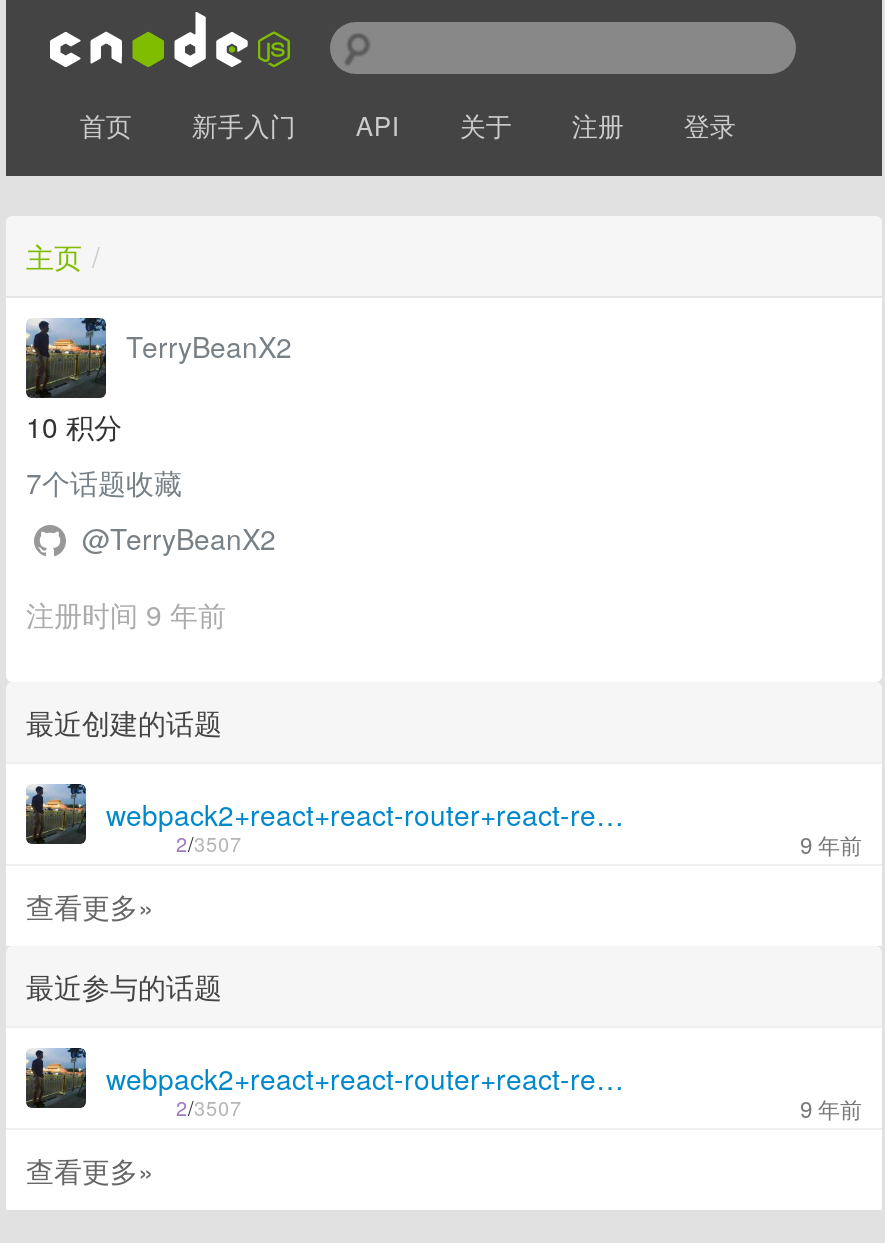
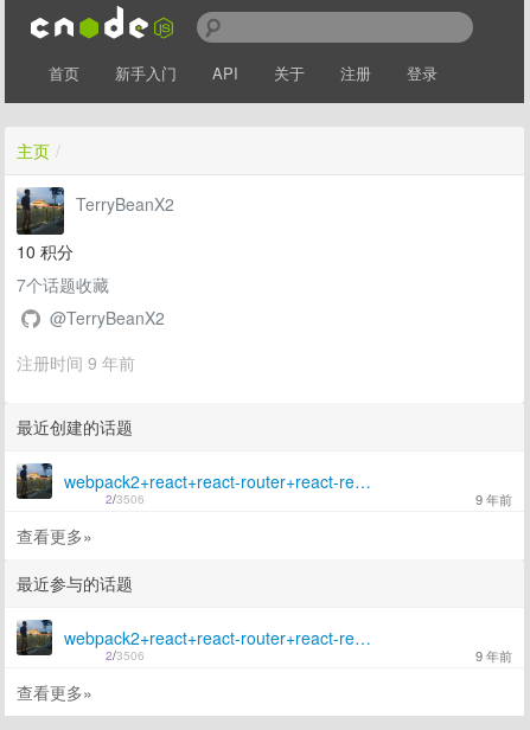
- 2 /3507
+ 2 /3506

- 2 /3507
+ 2 /3506
